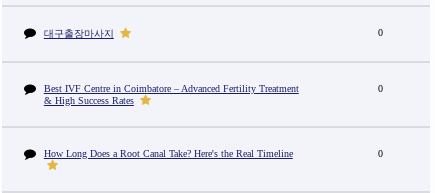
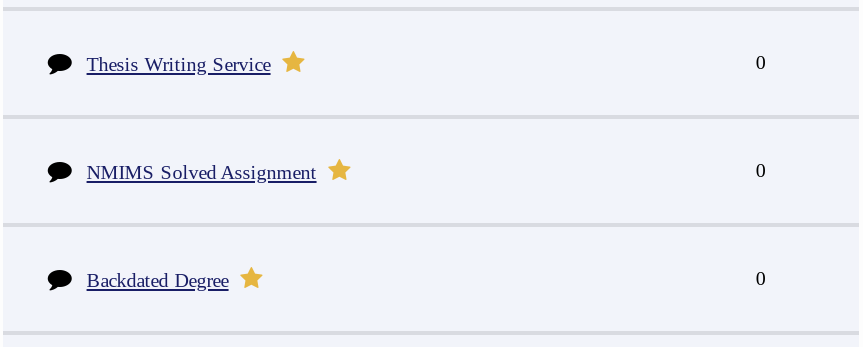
- 대구출장마사지
+ Thesis Writing Service

- Best IVF Centre in Coimbatore – Advanced Fertility Treatment
- & High Success Rates
+ NMIMS Solved Assignment

- How Long Does a Root Canal Take? Here's the Real Timeline
+ Backdated Degree
